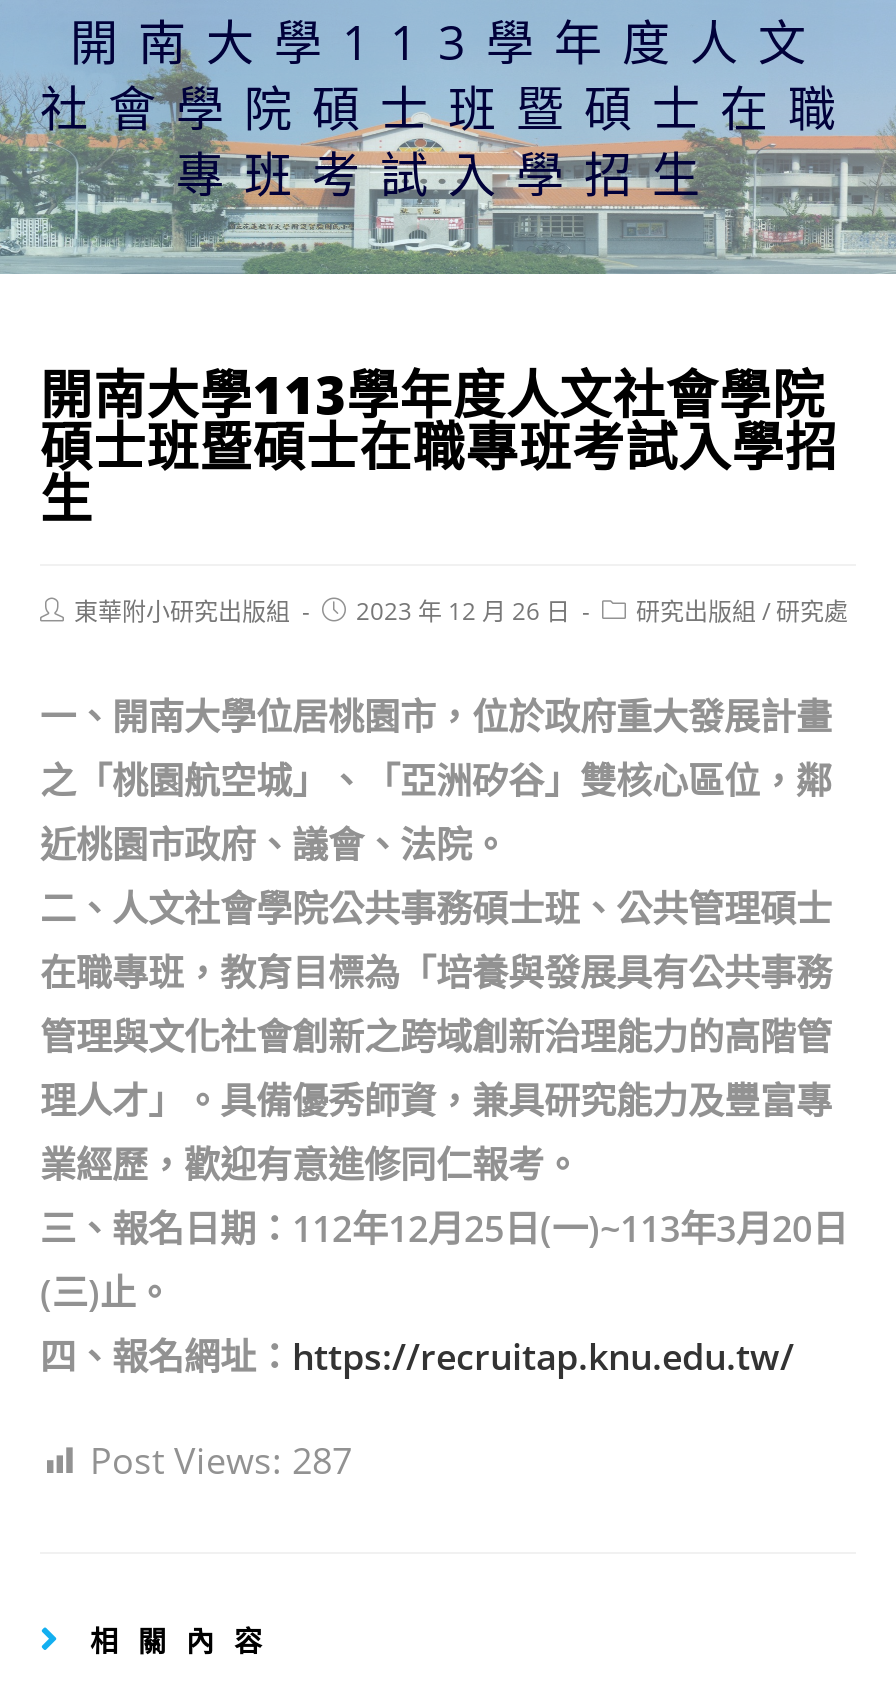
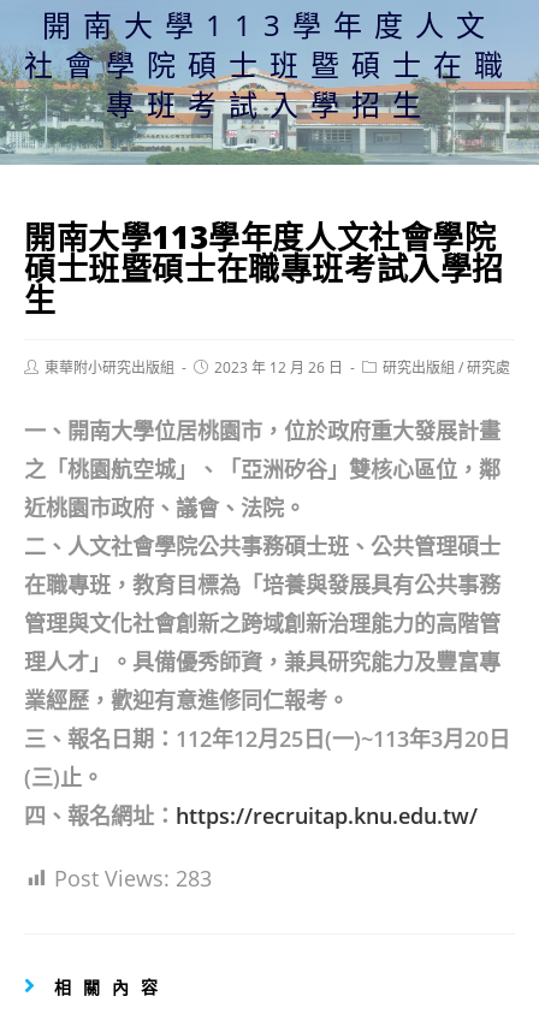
- Post Views: 287
+ Post Views: 283
